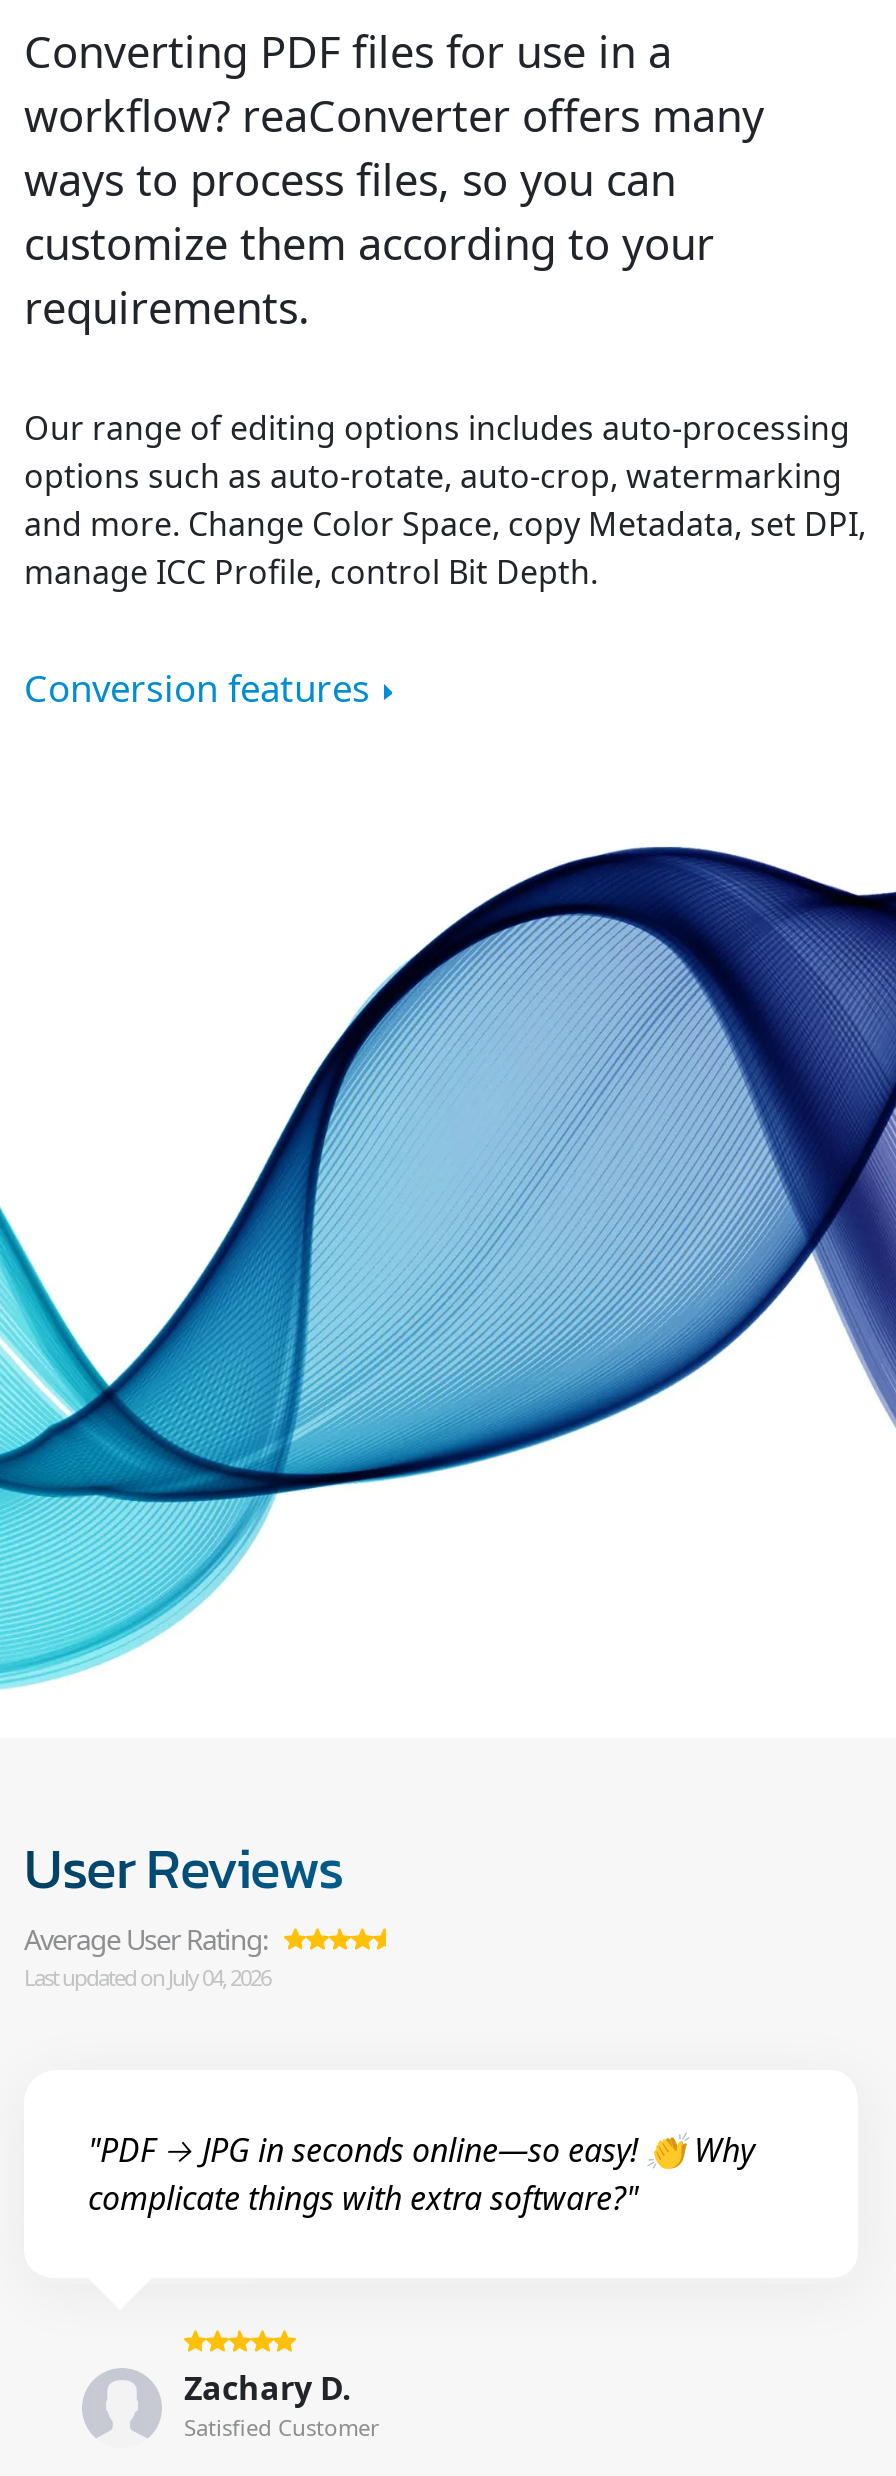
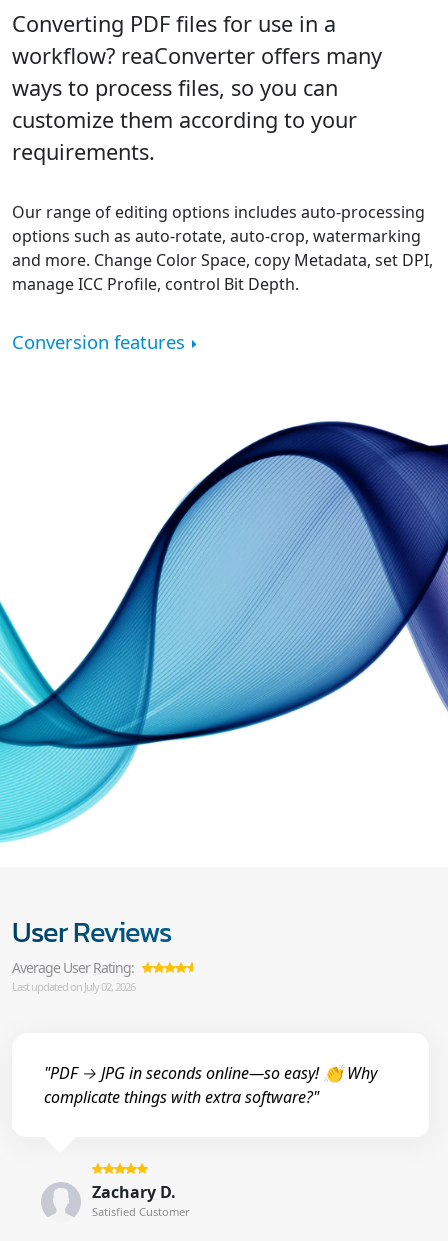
- Last updated on July 04, 2026
+ Last updated on July 02, 2026
